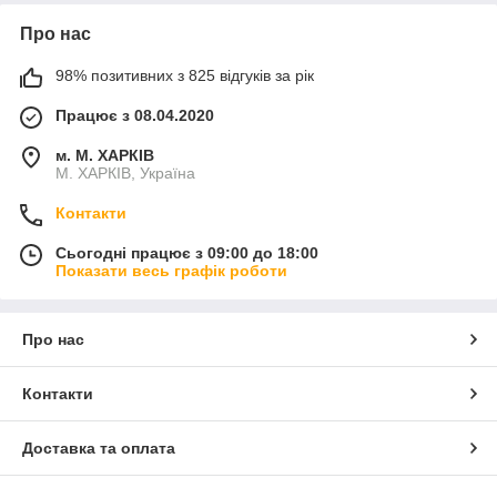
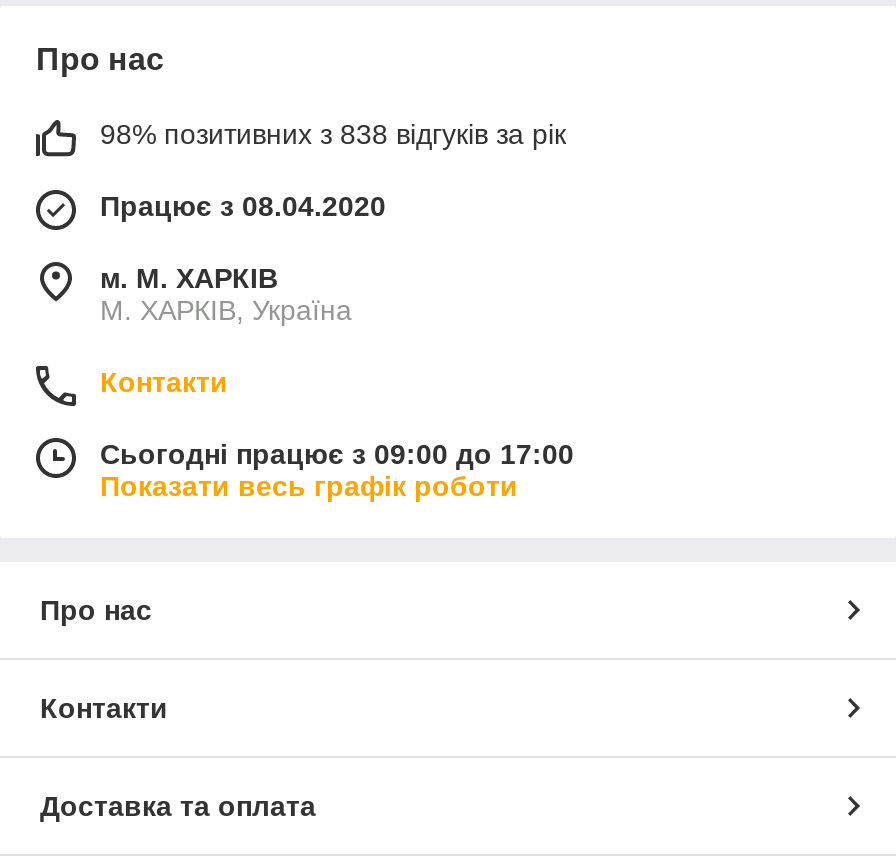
- 98% позитивних з 825 відгуків за рік
+ 98% позитивних з 838 відгуків за рік

- Сьогодні працює з 09:00 до 18:00
+ Сьогодні працює з 09:00 до 17:00
